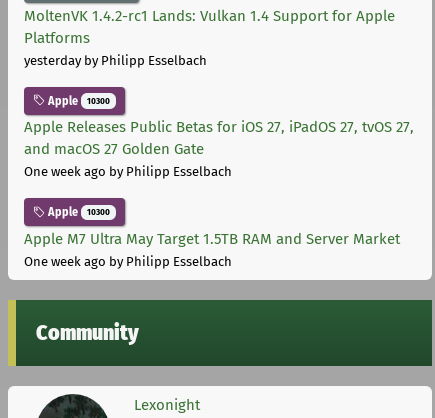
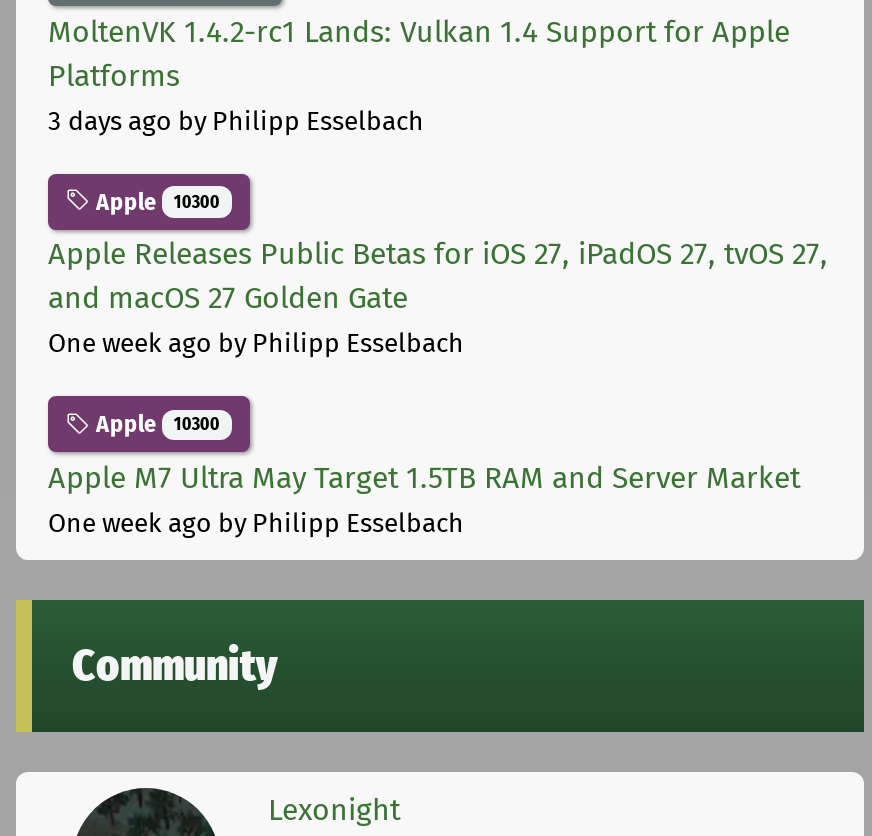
- yesterday by Philipp Esselbach
+ 3 days ago by Philipp Esselbach
